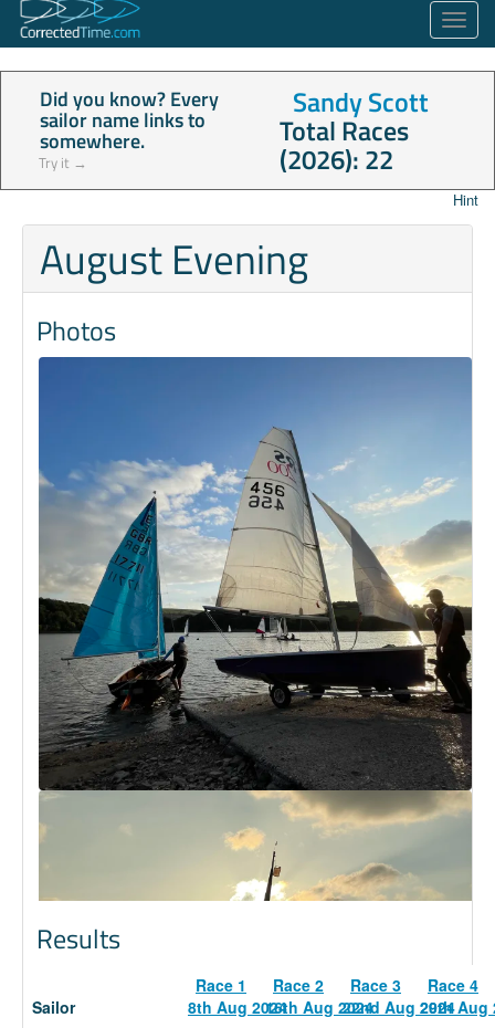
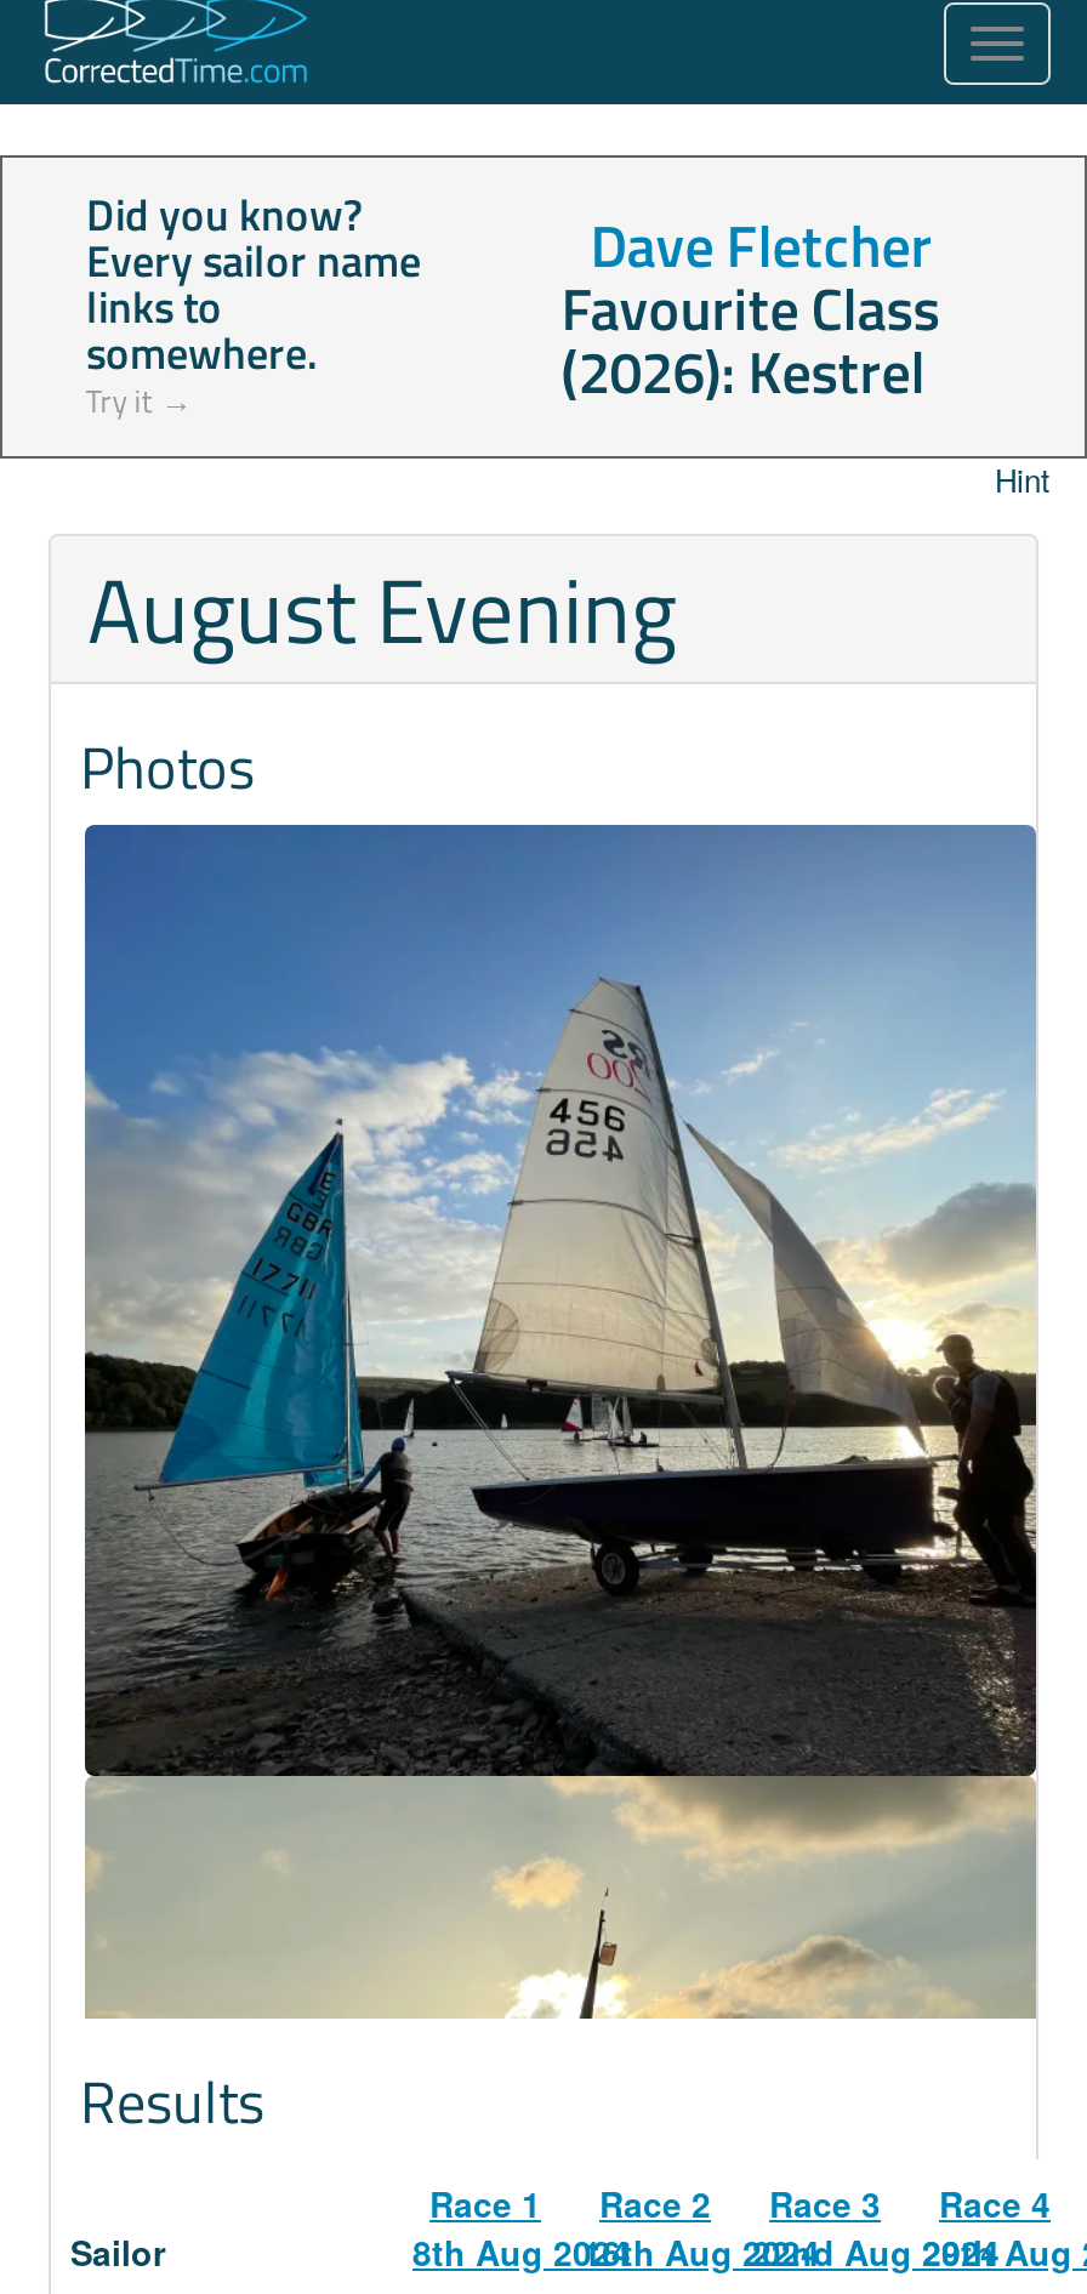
- Sandy Scott
- Total Races
- (2026): 22
+ Dave Fletcher
+ Favourite Class
+ (2026): Kestrel
